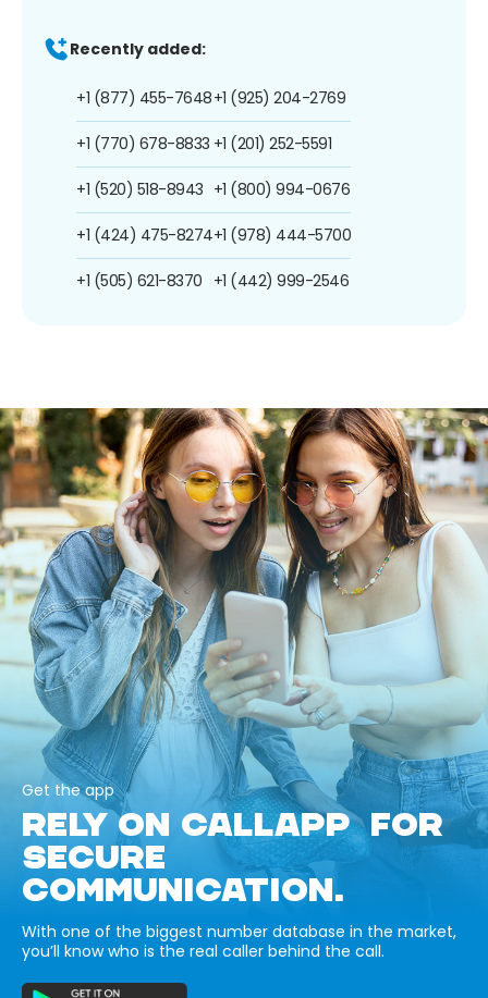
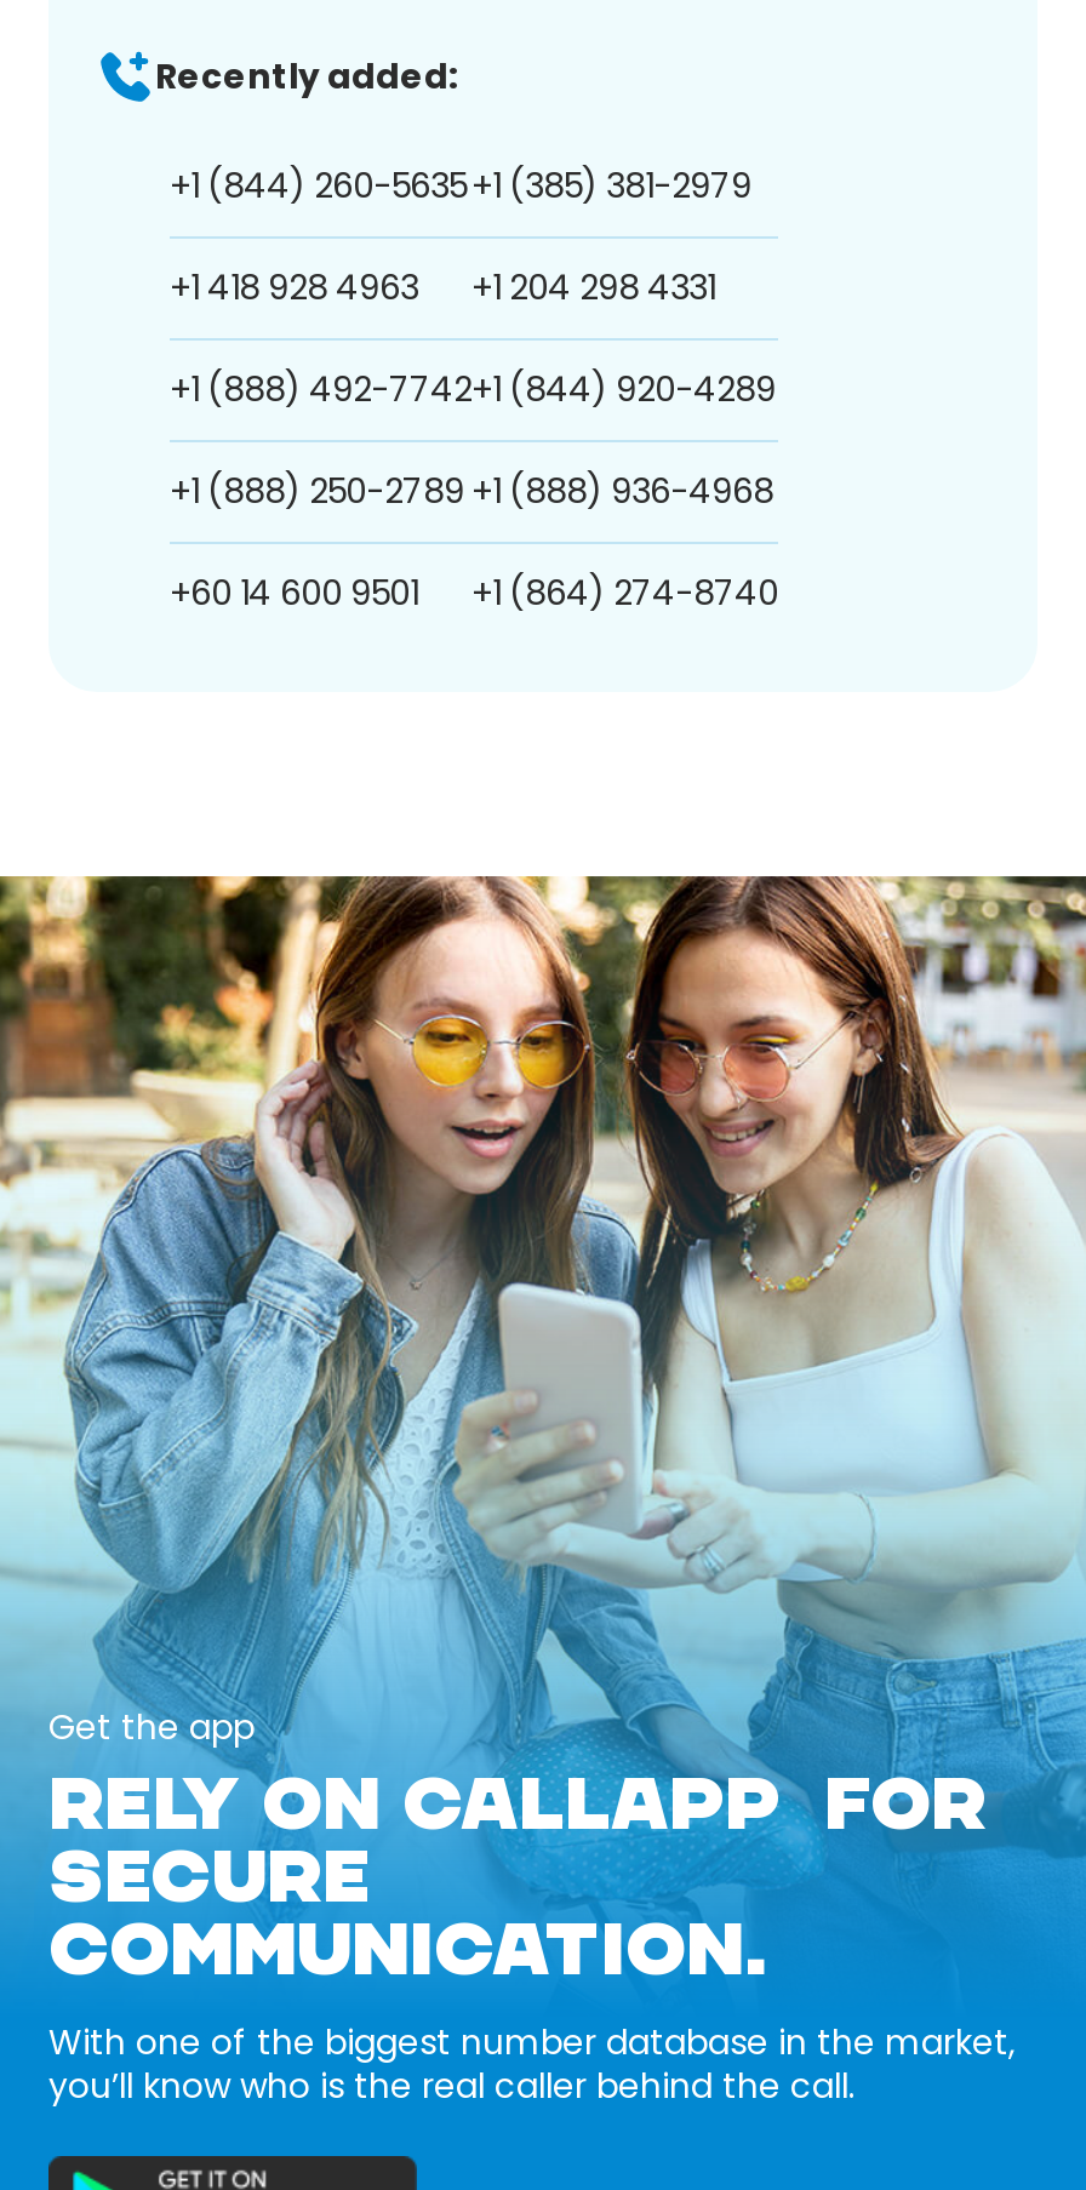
- +1 (877) 455-7648
+ +1 (844) 260-5635

- +1 (925) 204-2769
+ +1 (385) 381-2979

- +1 (770) 678-8833
+ +1 418 928 4963

- +1 (201) 252-5591
+ +1 204 298 4331

- +1 (520) 518-8943
+ +1 (888) 492-7742

- +1 (800) 994-0676
+ +1 (844) 920-4289

- +1 (424) 475-8274
+ +1 (888) 250-2789

- +1 (978) 444-5700
+ +1 (888) 936-4968

- +1 (505) 621-8370
+ +60 14 600 9501

- +1 (442) 999-2546
+ +1 (864) 274-8740
